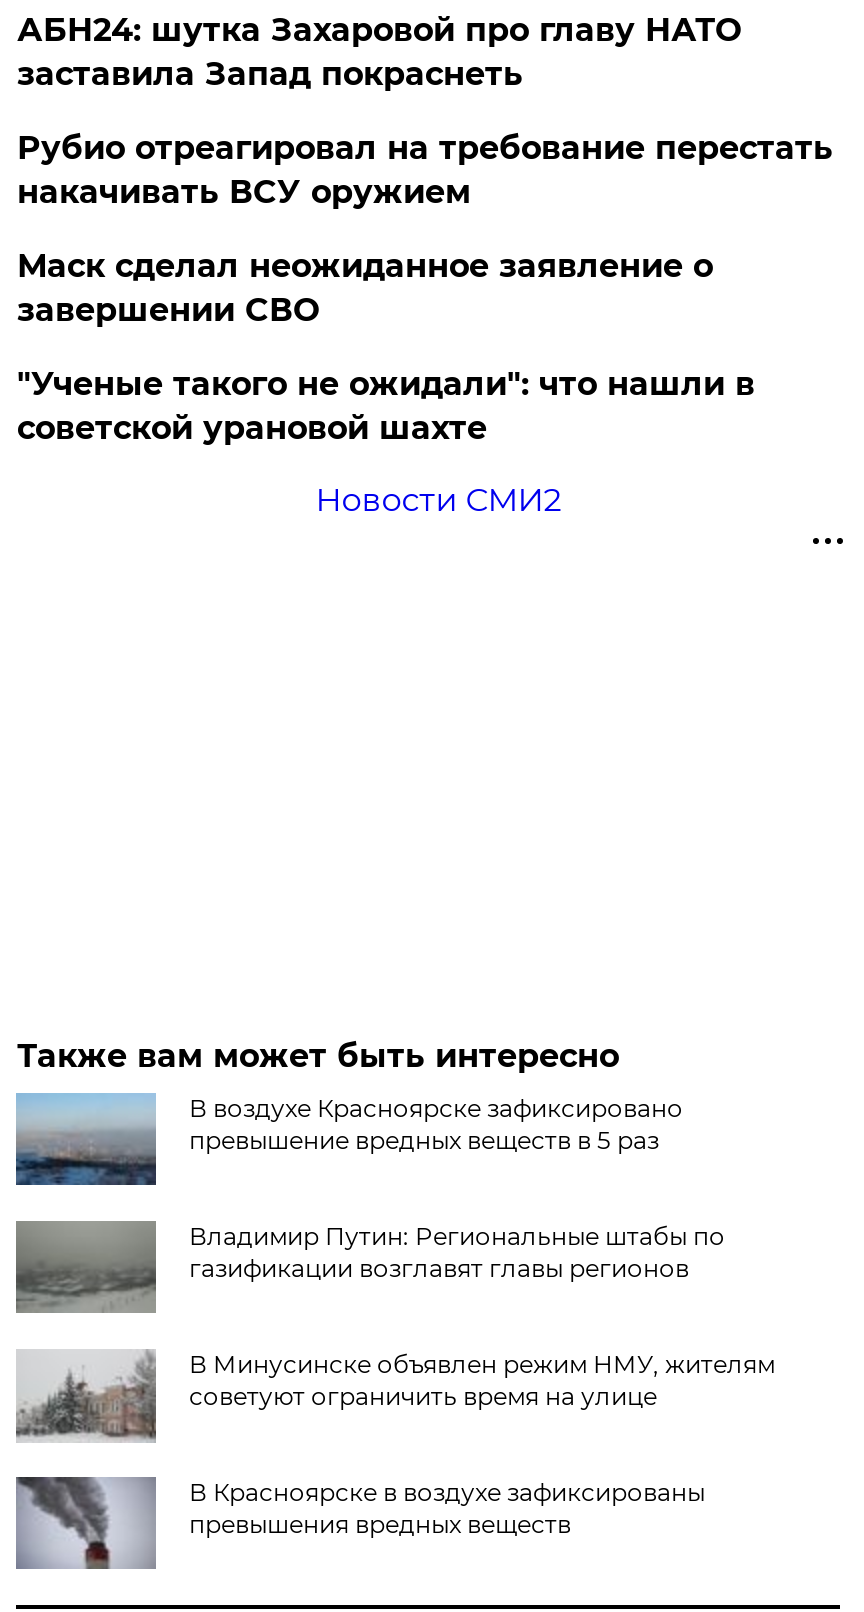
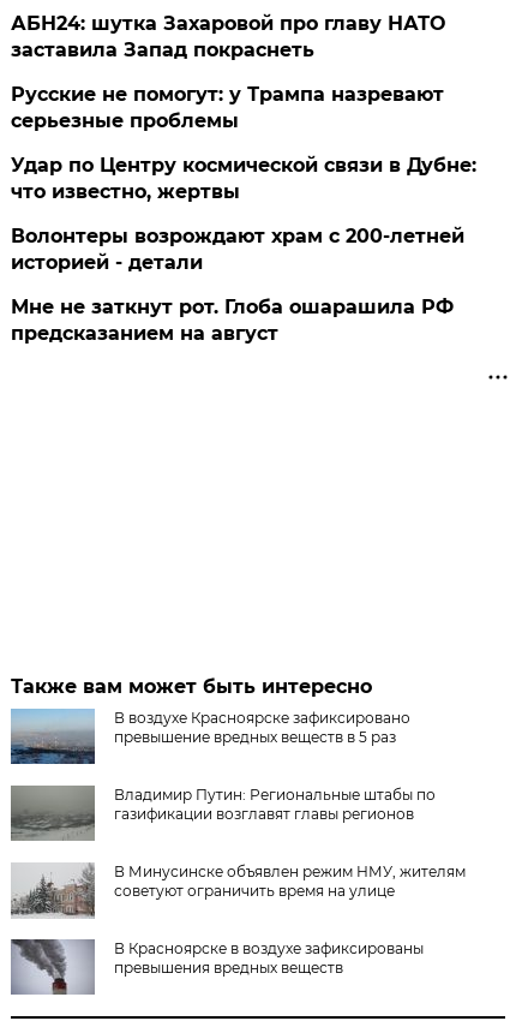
- Рубио отреагировал на требование перестать
- накачивать ВСУ оружием
+ Русские не помогут: у Трампа назревают
+ серьезные проблемы

- Маск сделал неожиданное заявление о
- завершении СВО
+ Удар по Центру космической связи в Дубне:
+ что известно, жертвы

- "Ученые такого не ожидали": что нашли в
- советской урановой шахте
+ Волонтеры возрождают храм с 200-летней
+ историей - детали

- Новости СМИ2
+ Мне не заткнут рот. Глоба ошарашила РФ
+ предсказанием на август
